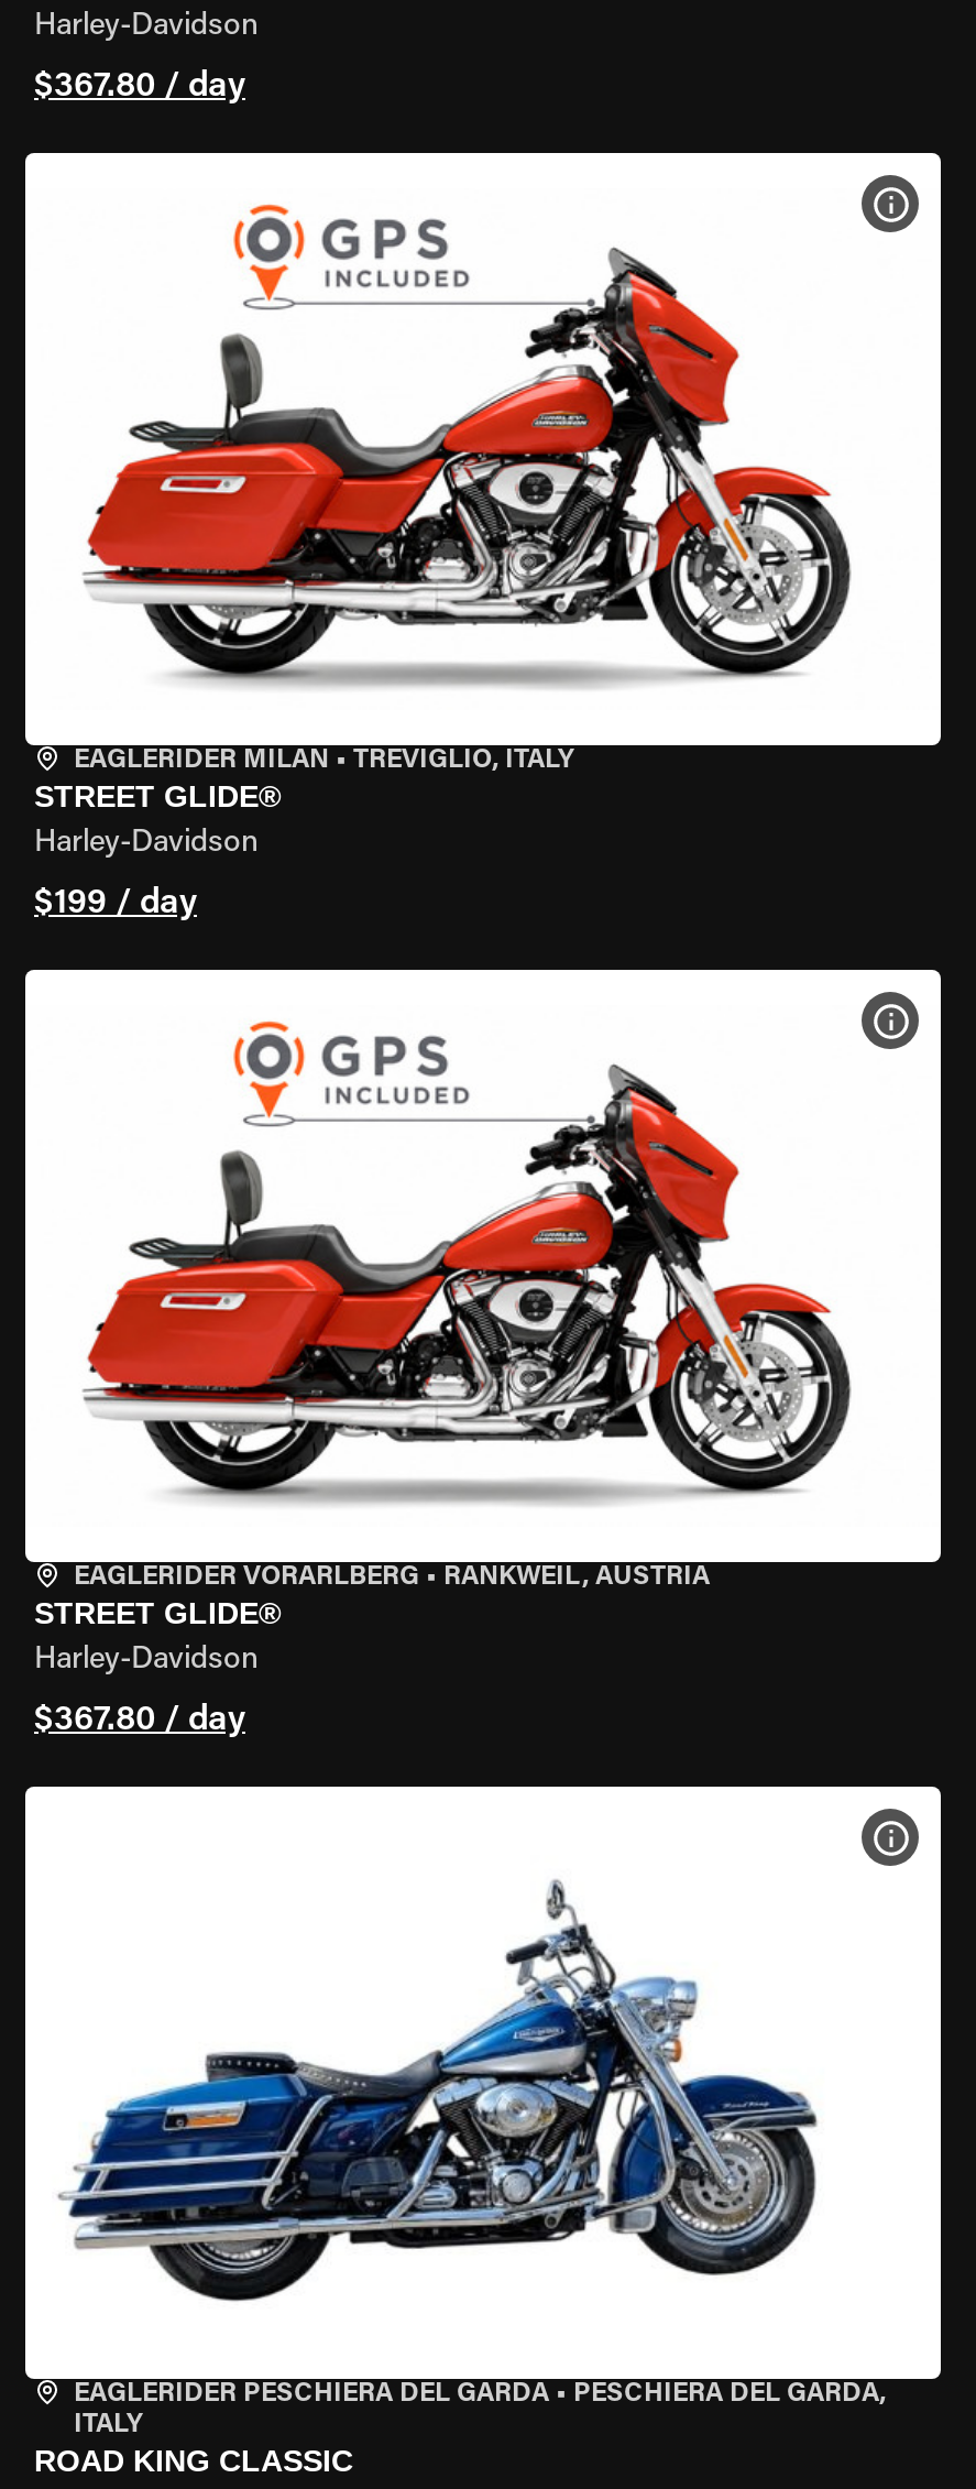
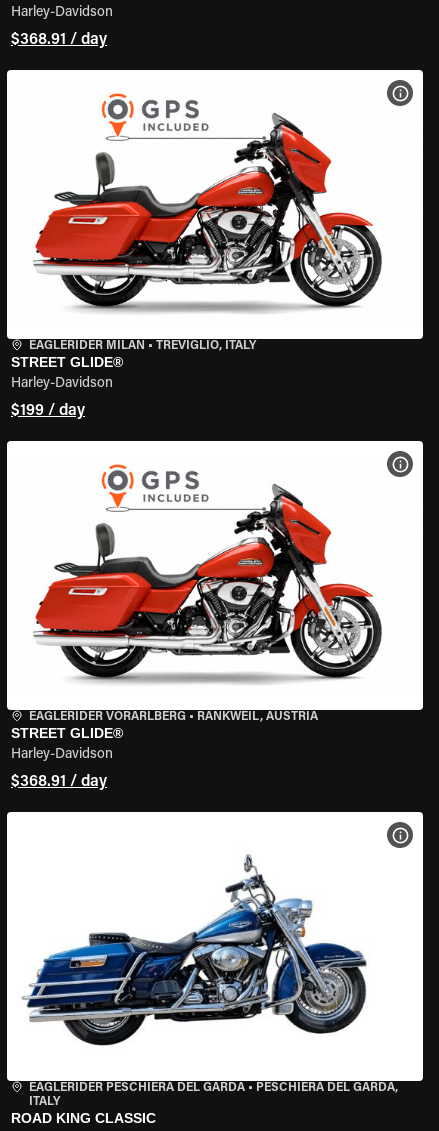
- $367.80 / day
+ $368.91 / day

- $367.80 / day
+ $368.91 / day
